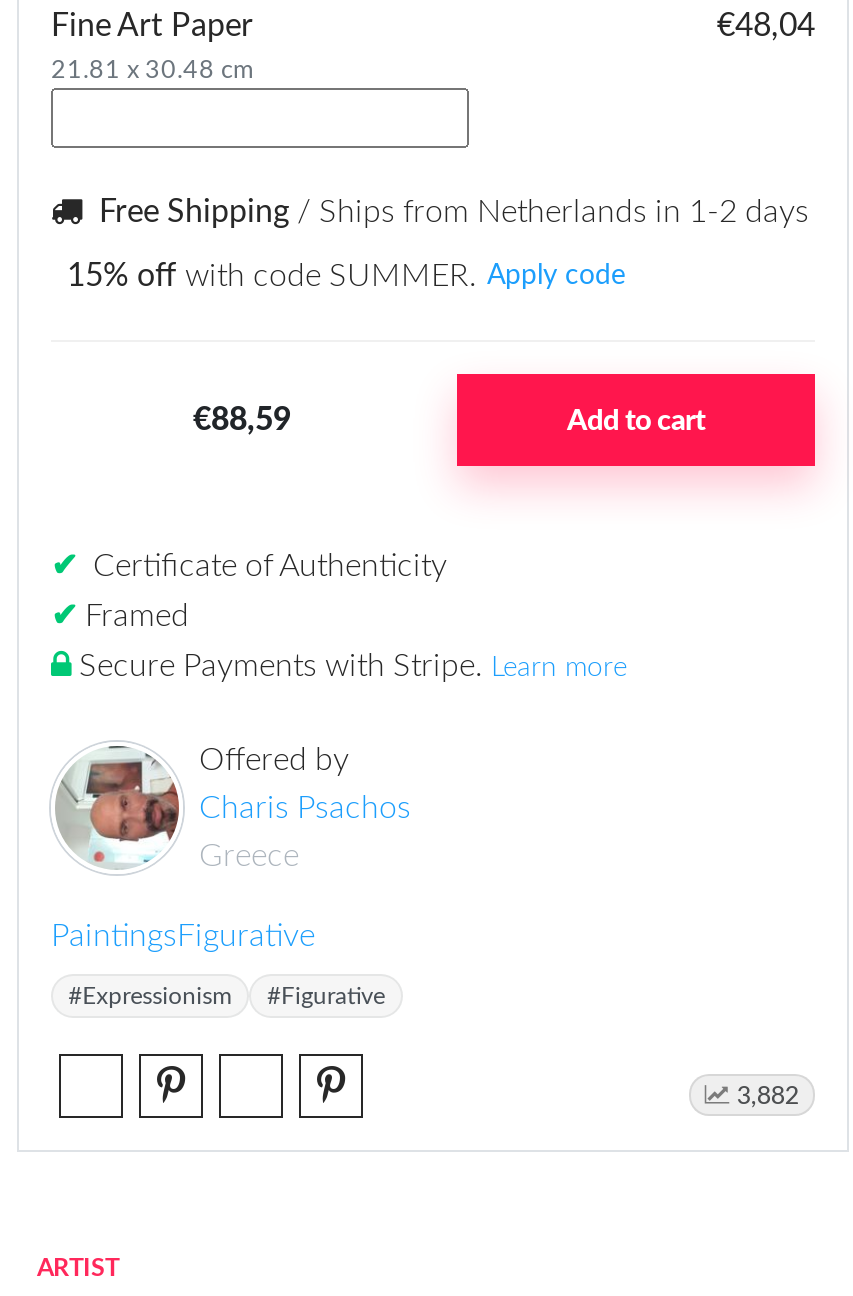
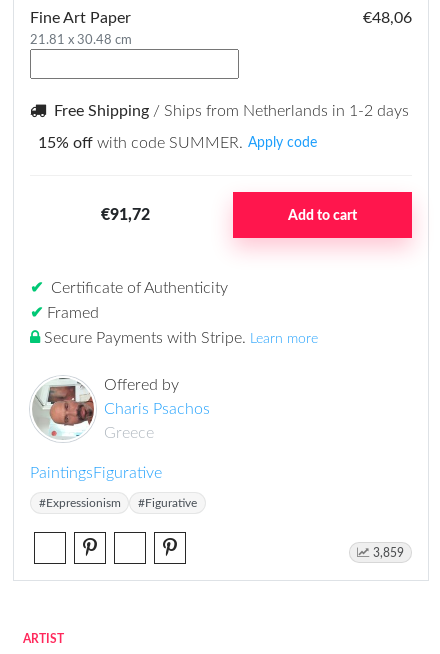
- €48,04
+ €48,06

- €88,59
+ €91,72

- 3,882
+ 3,859
